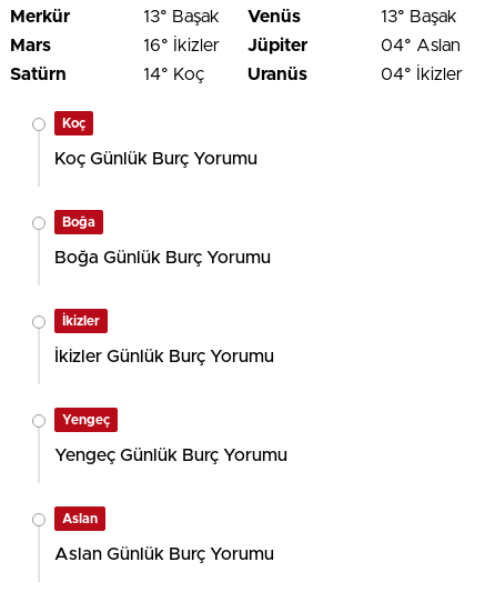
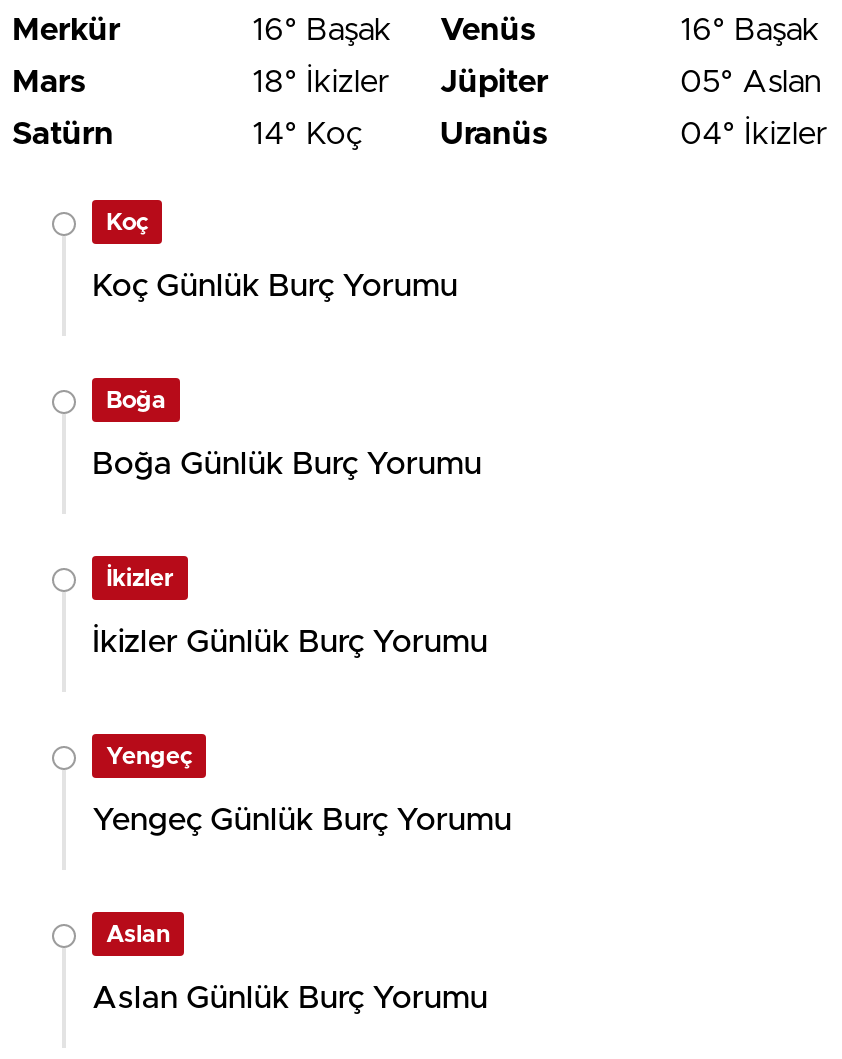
- 13° Başak Venüs
+ 16° Başak Venüs

- 13° Başak
+ 16° Başak

- 16° İkizler Jüpiter
+ 18° İkizler Jüpiter

- 04° Aslan
+ 05° Aslan
